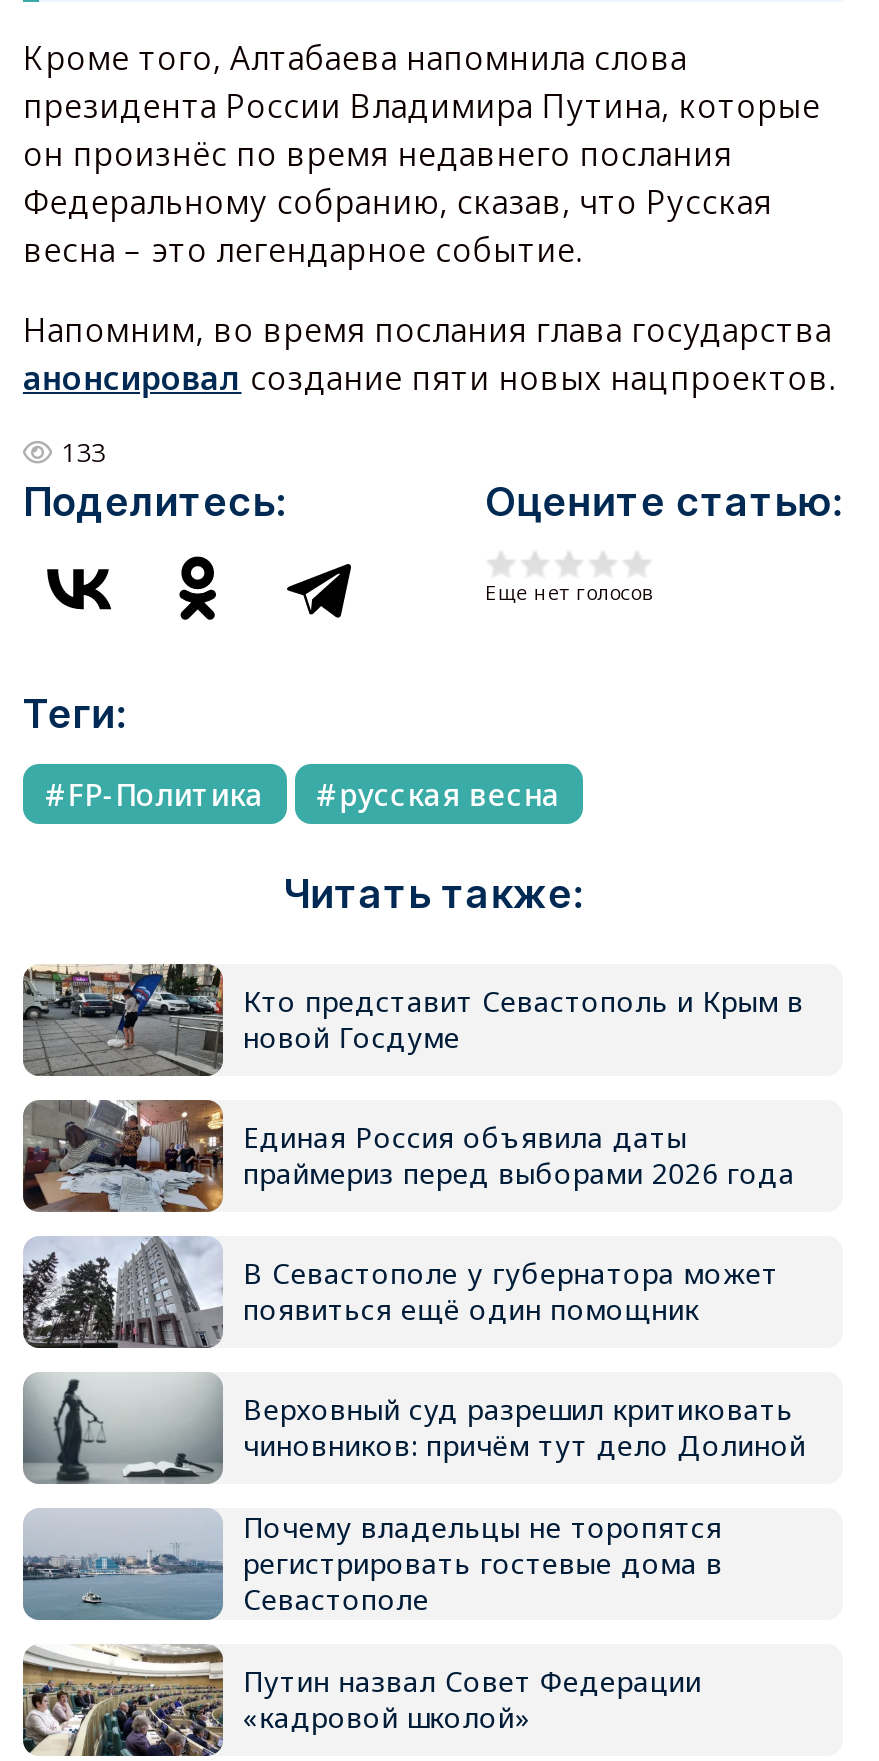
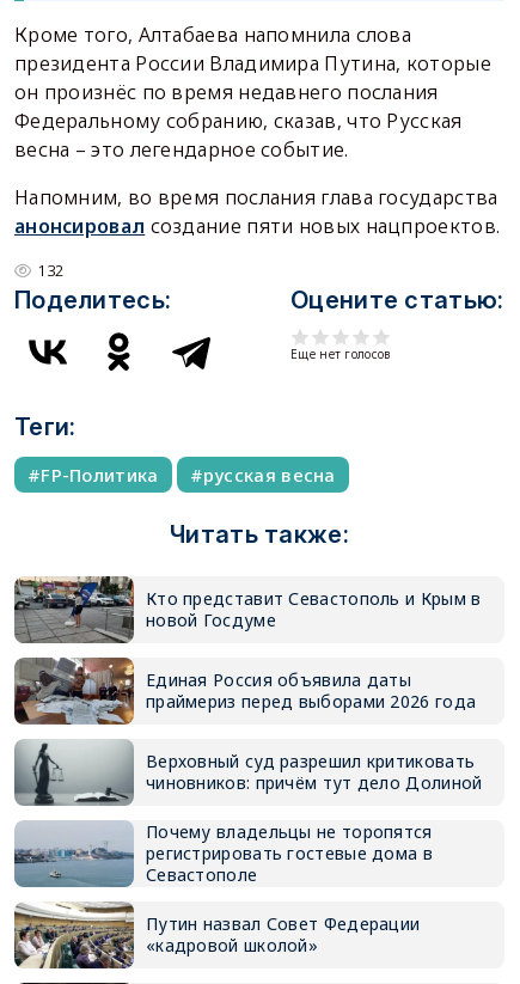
- 133
+ 132

- [image]
- В Севастополе у губернатора может
- появиться ещё один помощник
